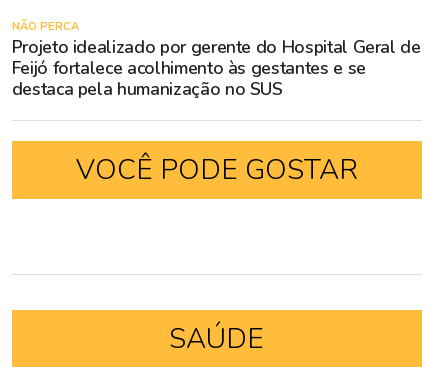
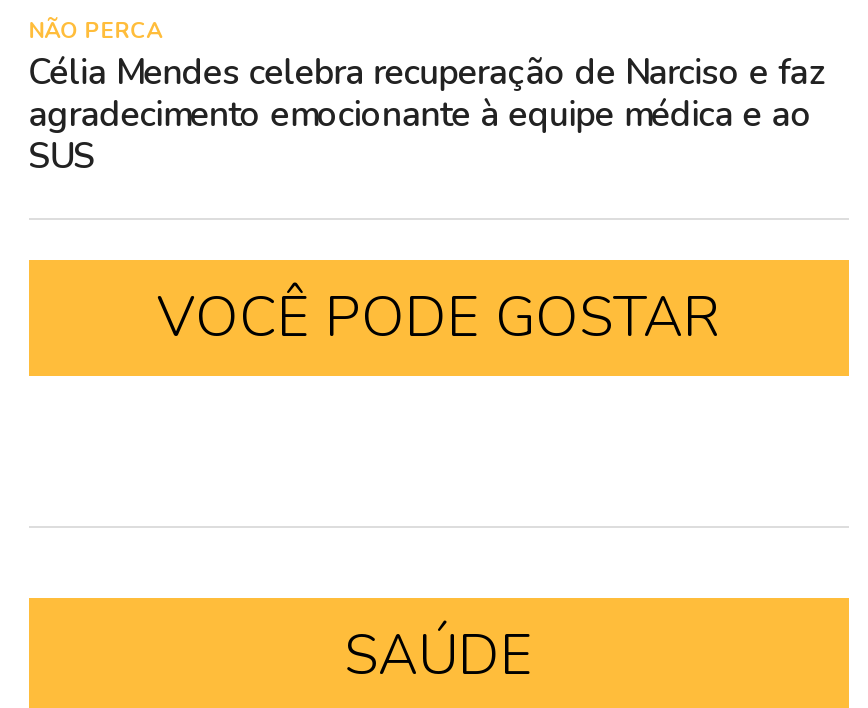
- Projeto idealizado por gerente do Hospital Geral de
- Feijó fortalece acolhimento às gestantes e se
- destaca pela humanização no SUS
+ Célia Mendes celebra recuperação de Narciso e faz
+ agradecimento emocionante à equipe médica e ao
+ SUS
